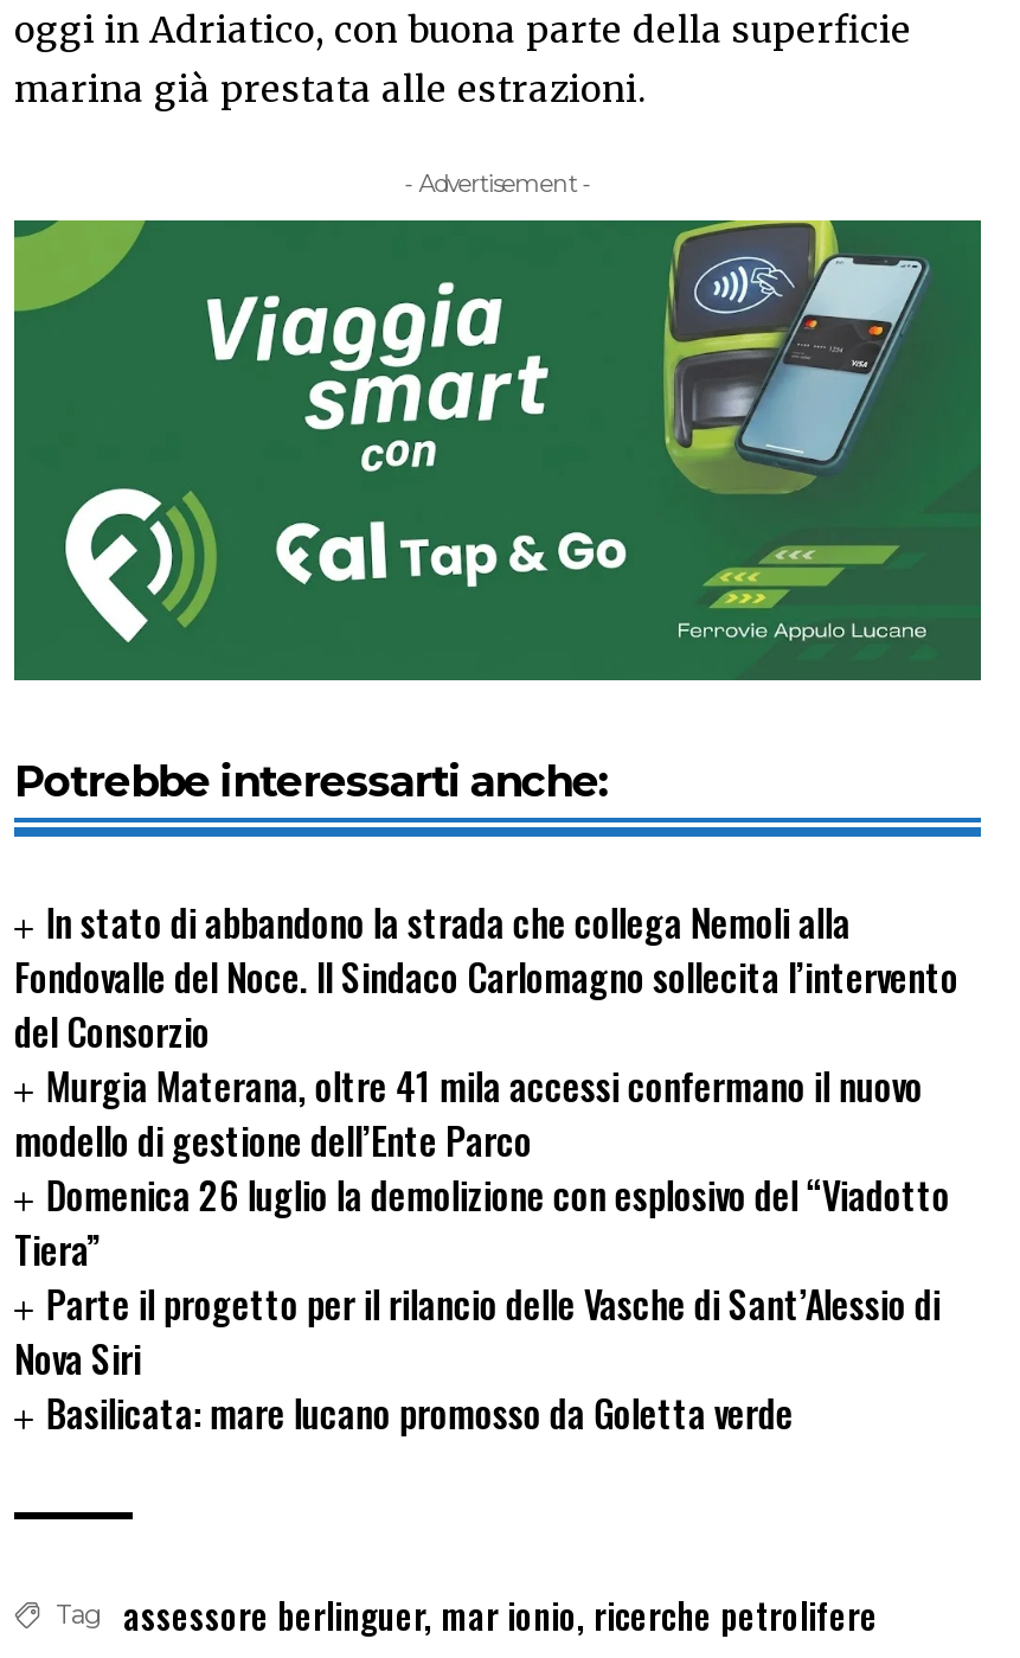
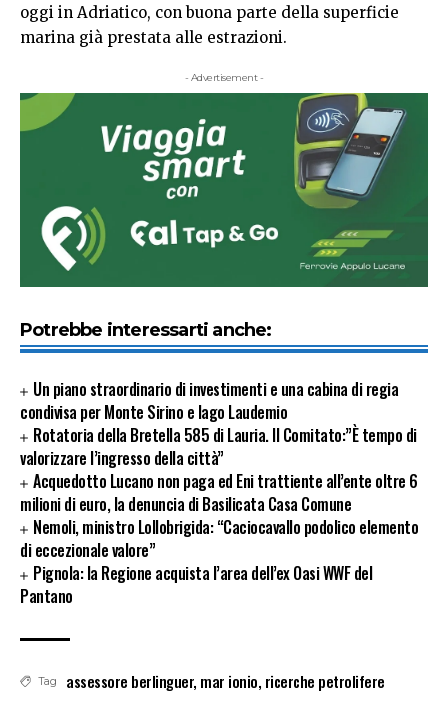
- In stato di abbandono la strada che collega Nemoli alla
- Fondovalle del Noce. Il Sindaco Carlomagno sollecita l’intervento
- del Consorzio
- Murgia Materana, oltre 41 mila accessi confermano il nuovo
- modello di gestione dell’Ente Parco
- Domenica 26 luglio la demolizione con esplosivo del “Viadotto
- Tiera”
- Parte il progetto per il rilancio delle Vasche di Sant’Alessio di
- Nova Siri
- Basilicata: mare lucano promosso da Goletta verde
+ Un piano straordinario di investimenti e una cabina di regia
+ condivisa per Monte Sirino e lago Laudemio
+ Rotatoria della Bretella 585 di Lauria. Il Comitato:”È tempo di
+ valorizzare l’ingresso della città”
+ Acquedotto Lucano non paga ed Eni trattiente all’ente oltre 6
+ milioni di euro, la denuncia di Basilicata Casa Comune
+ Nemoli, ministro Lollobrigida: “Caciocavallo podolico elemento
+ di eccezionale valore”
+ Pignola: la Regione acquista l’area dell’ex Oasi WWF del
+ Pantano
